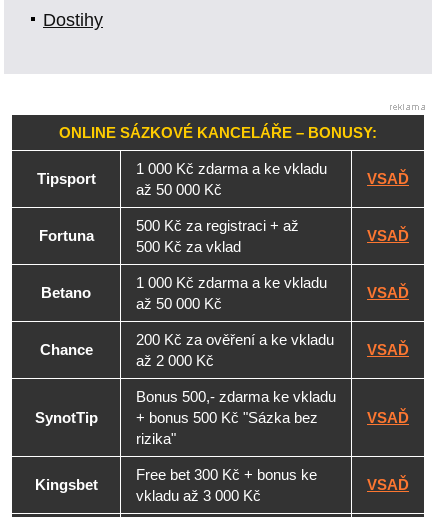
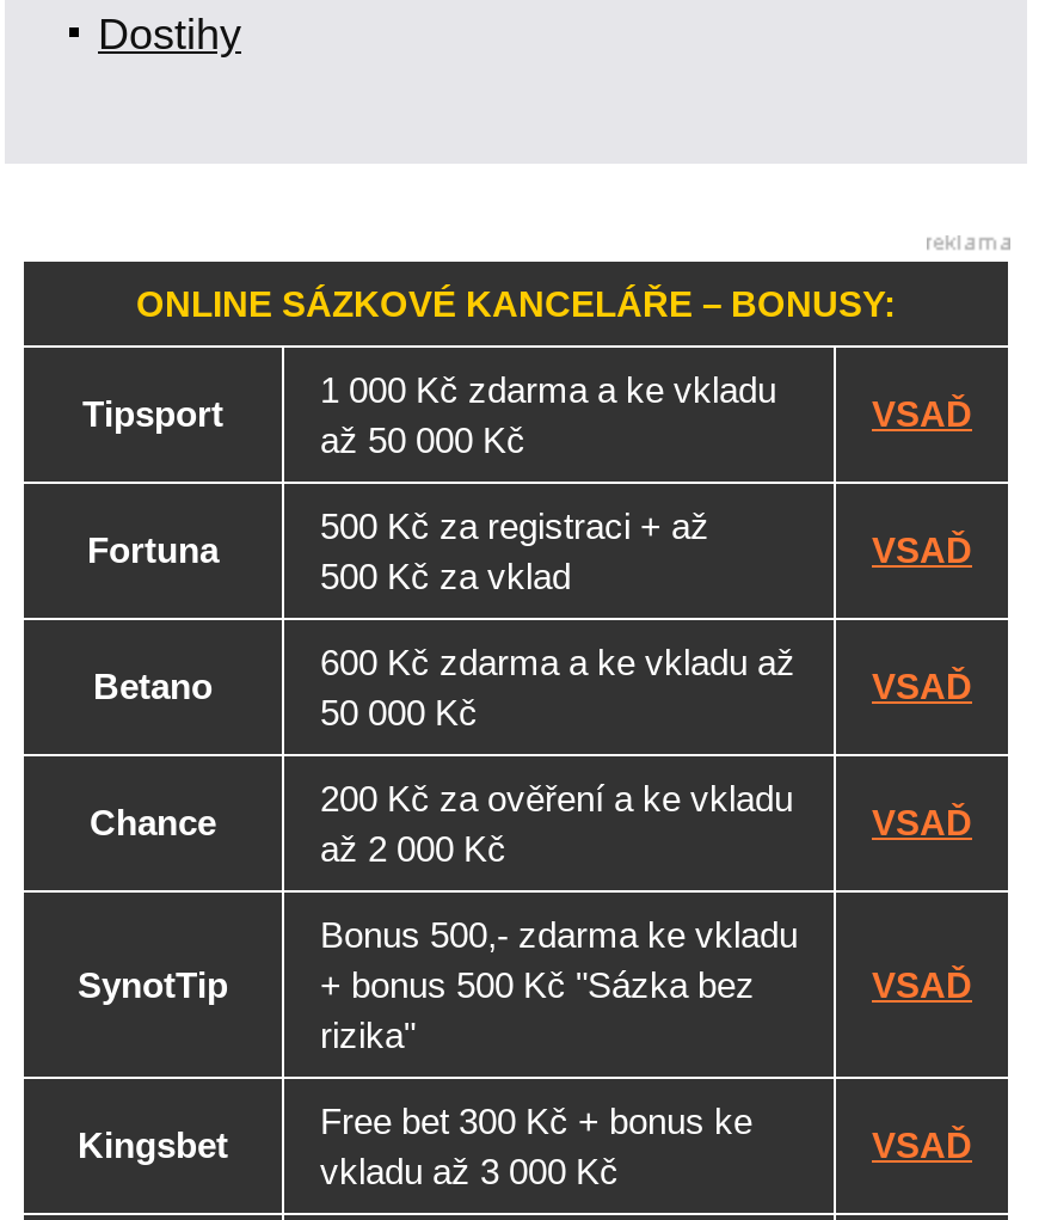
- 1 000 Kč zdarma a ke vkladu
- až 50 000 Kč
+ 600 Kč zdarma a ke vkladu až
+ 50 000 Kč
